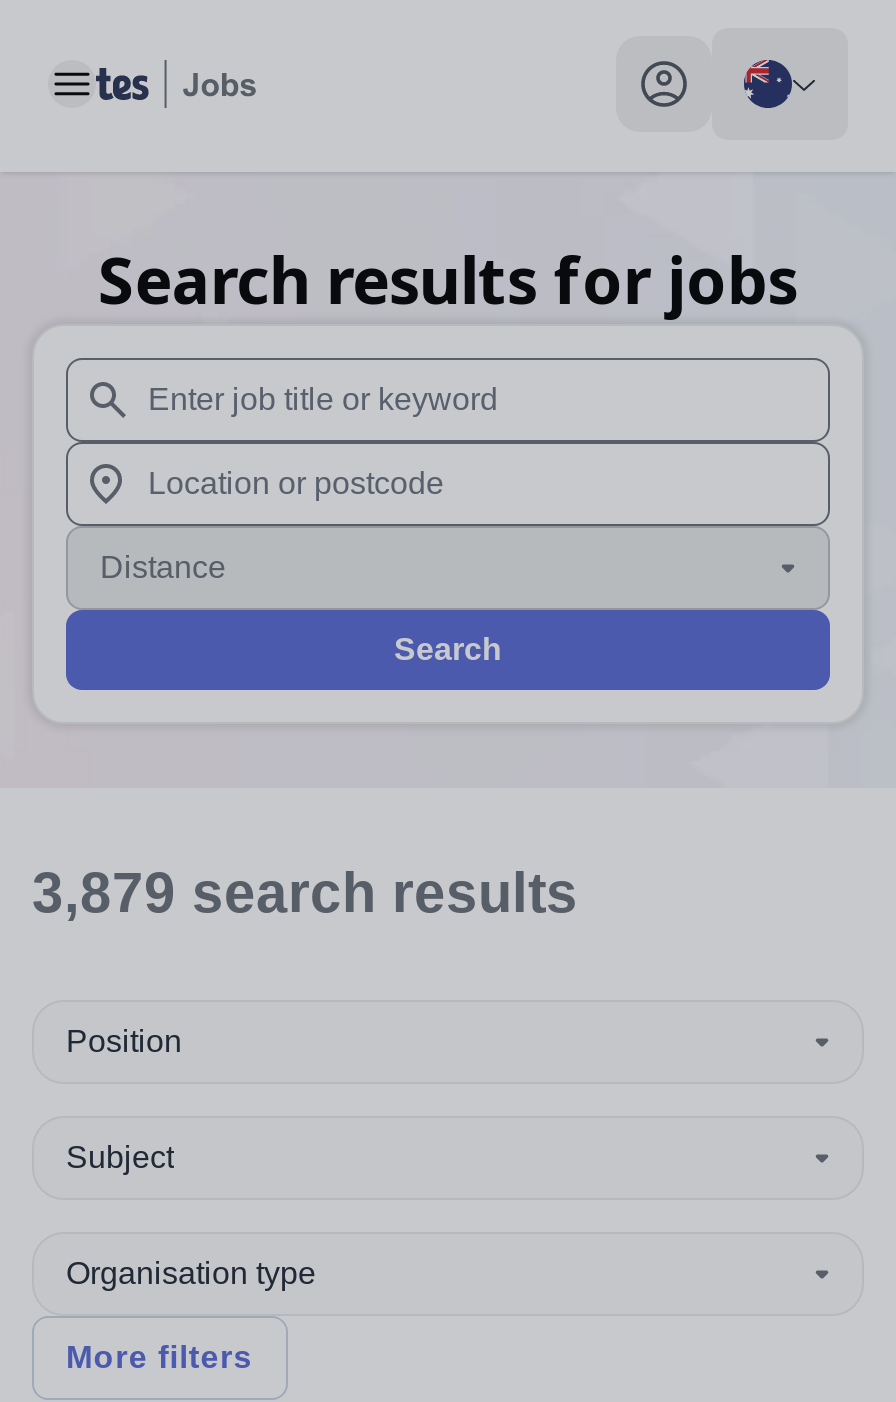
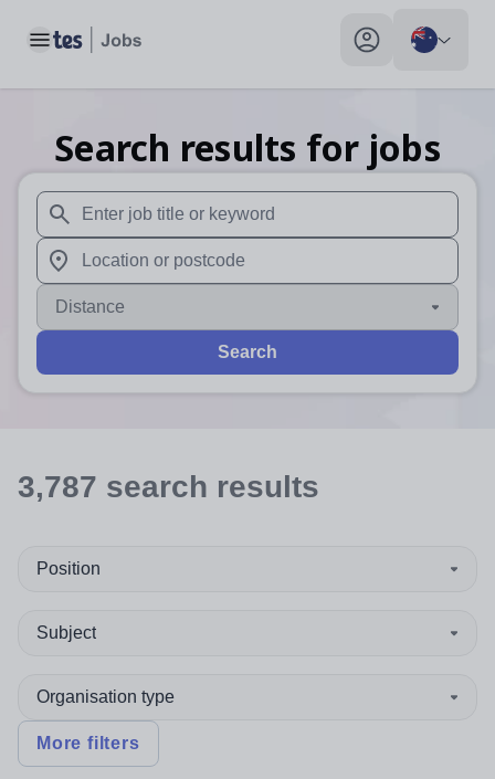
- 3,879 search results
+ 3,787 search results
